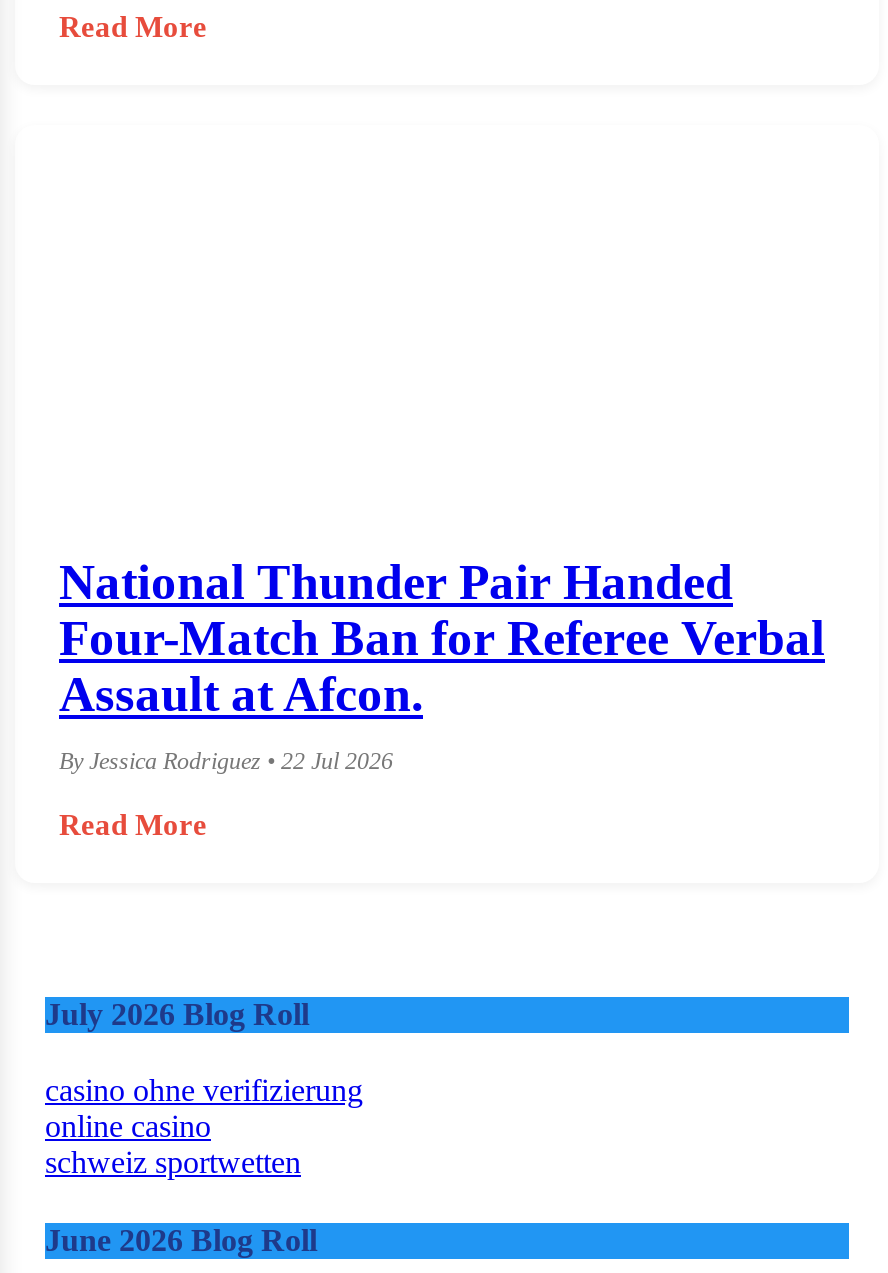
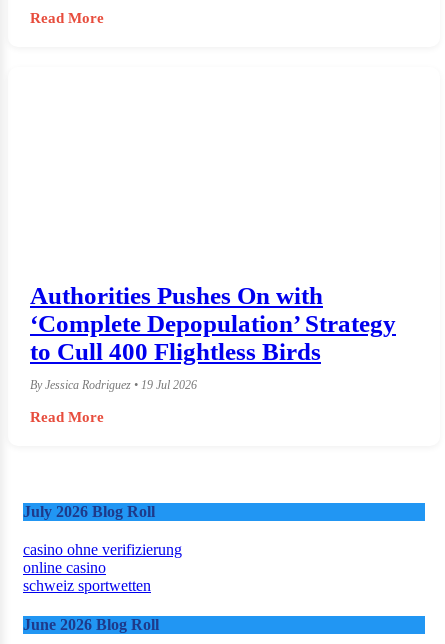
- National Thunder Pair Handed
- Four-Match Ban for Referee Verbal
- Assault at Afcon.
+ Authorities Pushes On with
+ ‘Complete Depopulation’ Strategy
+ to Cull 400 Flightless Birds

- By Jessica Rodriguez • 22 Jul 2026
+ By Jessica Rodriguez • 19 Jul 2026
